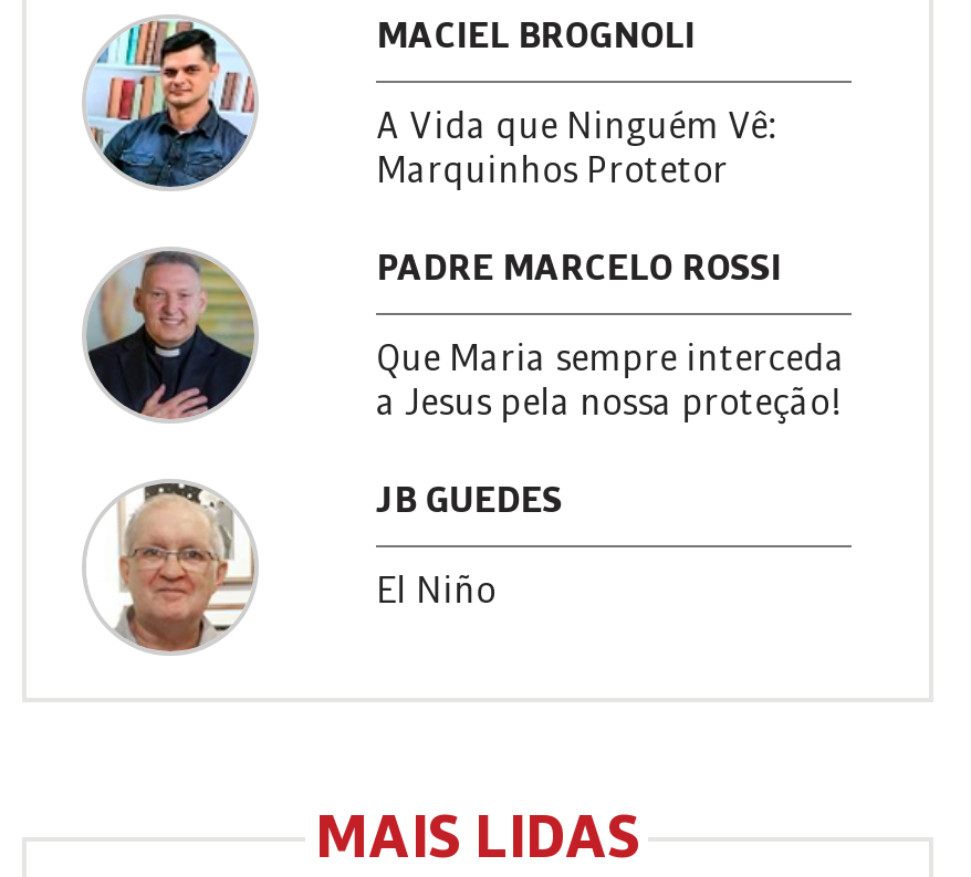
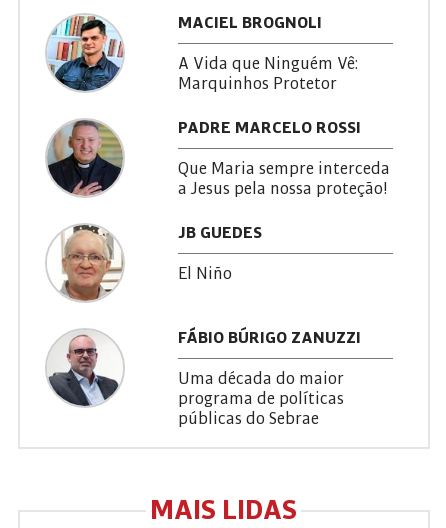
+ [image]

+ FÁBIO BÚRIGO ZANUZZI
+ Uma década do maior
+ programa de políticas
+ públicas do Sebrae
